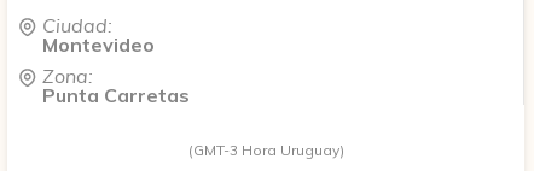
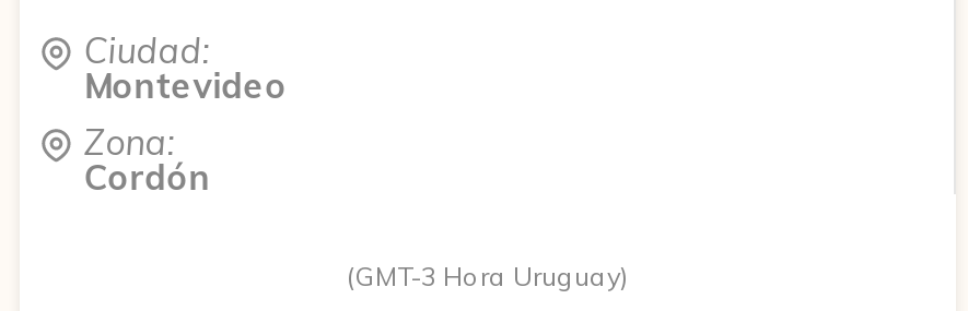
- Punta Carretas
+ Cordón
